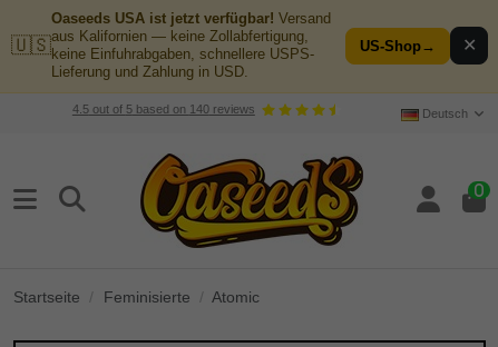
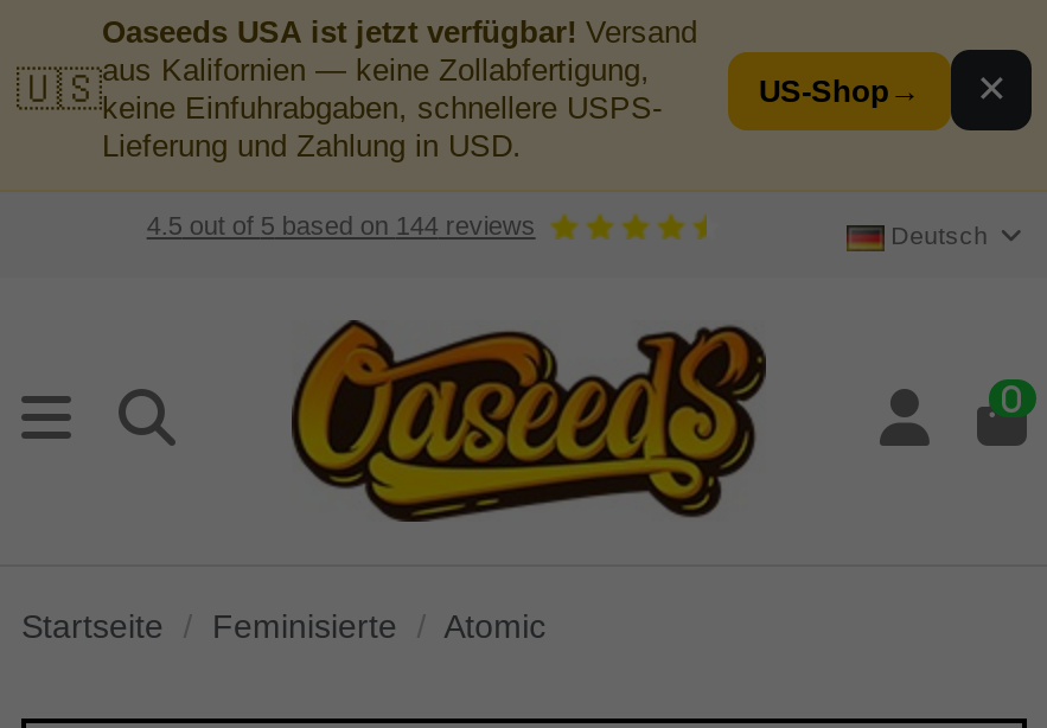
- 4.5 out of 5 based on 140 reviews
+ 4.5 out of 5 based on 144 reviews
